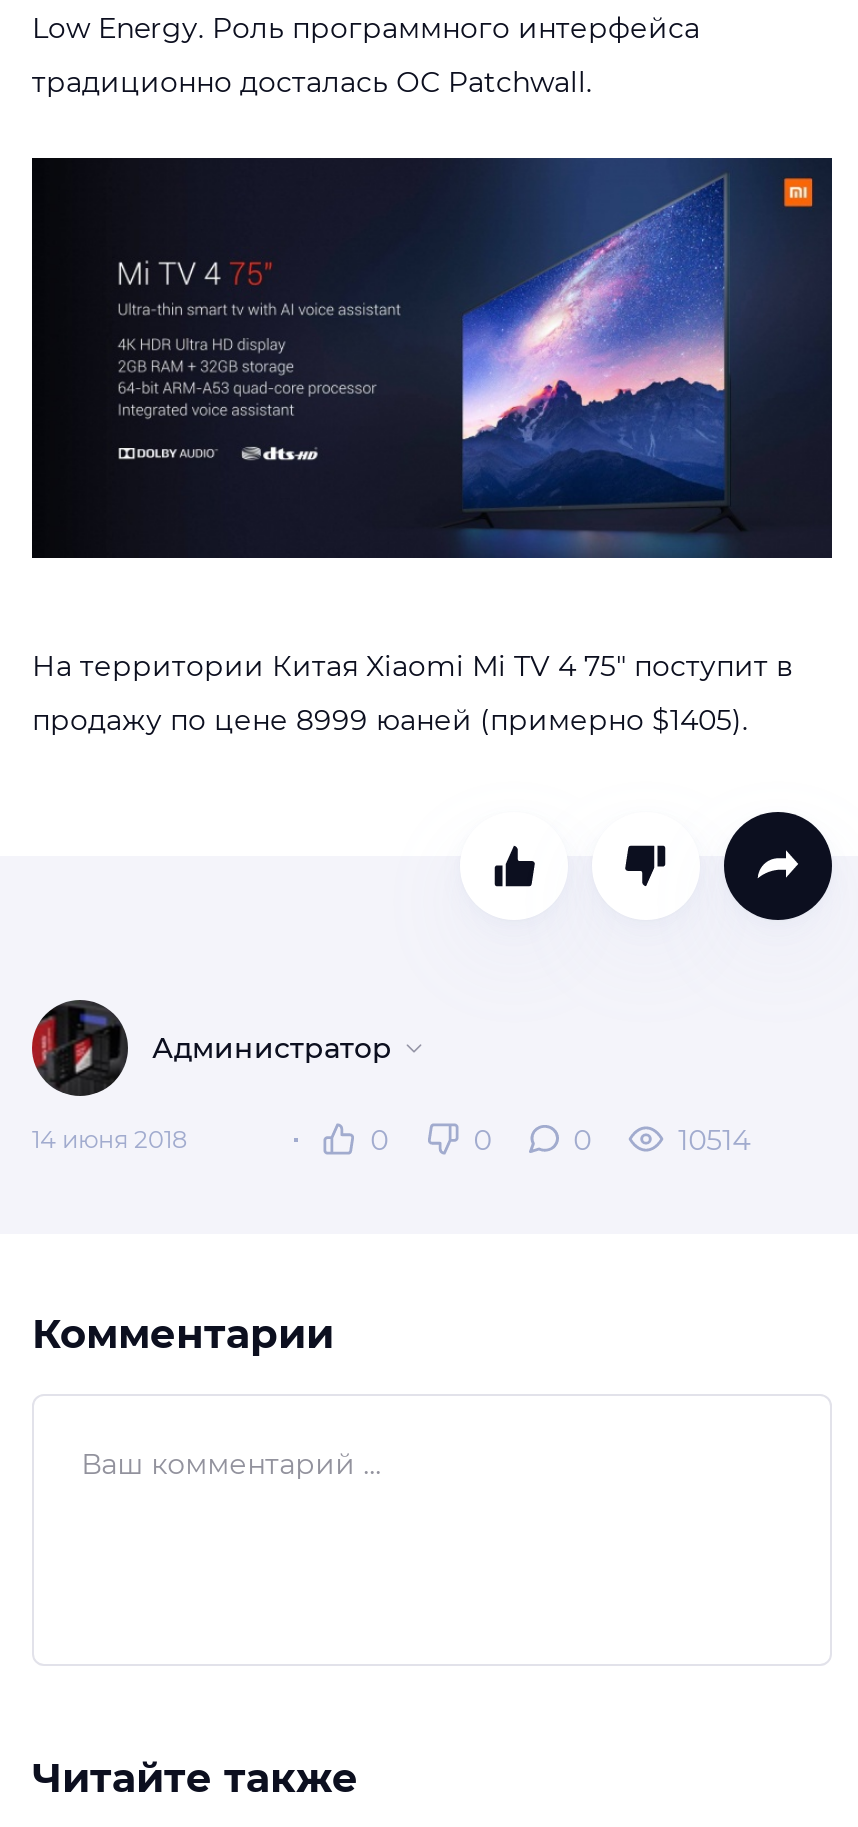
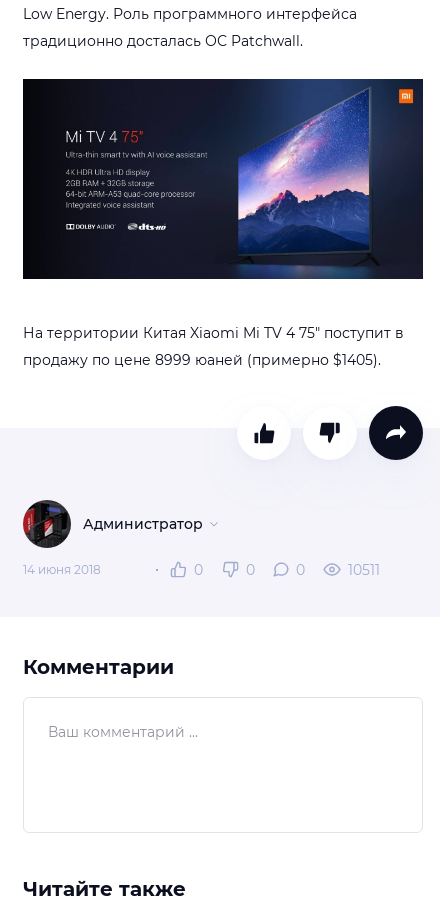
- 10514
+ 10511
